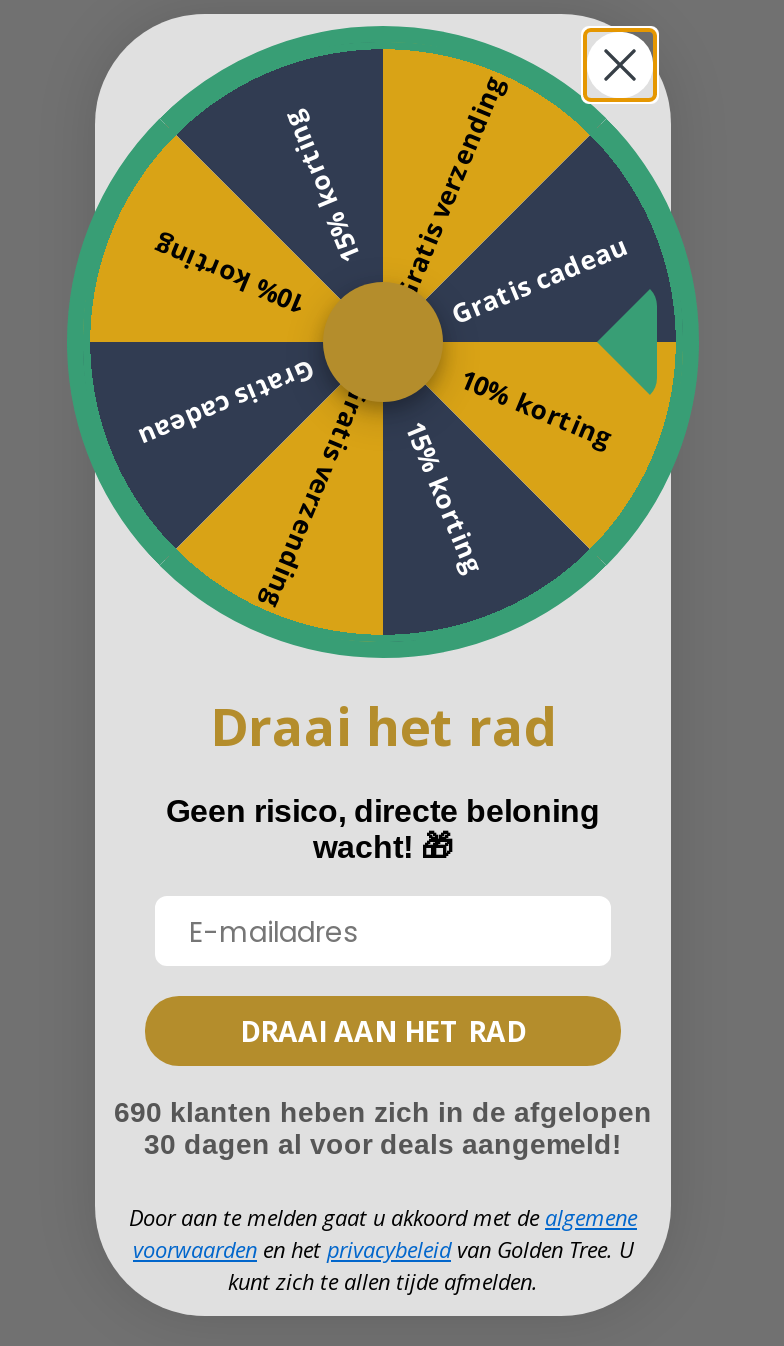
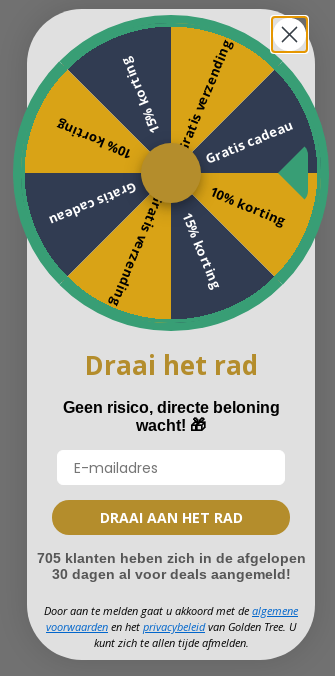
- 690 klanten heben zich in de afgelopen
+ 705 klanten heben zich in de afgelopen
